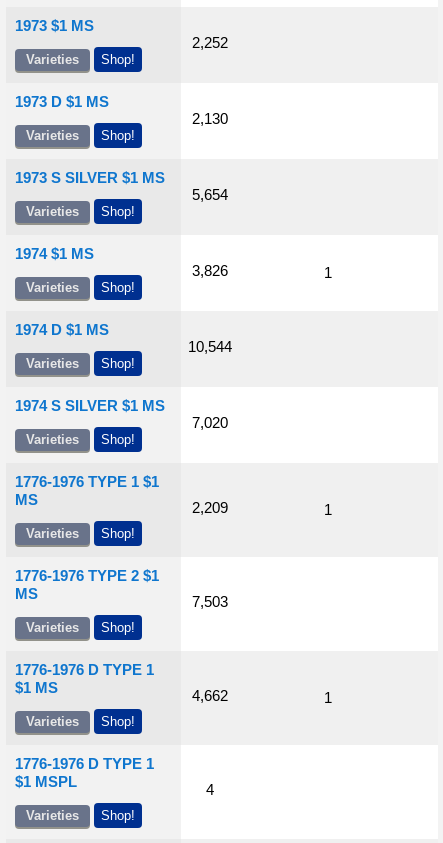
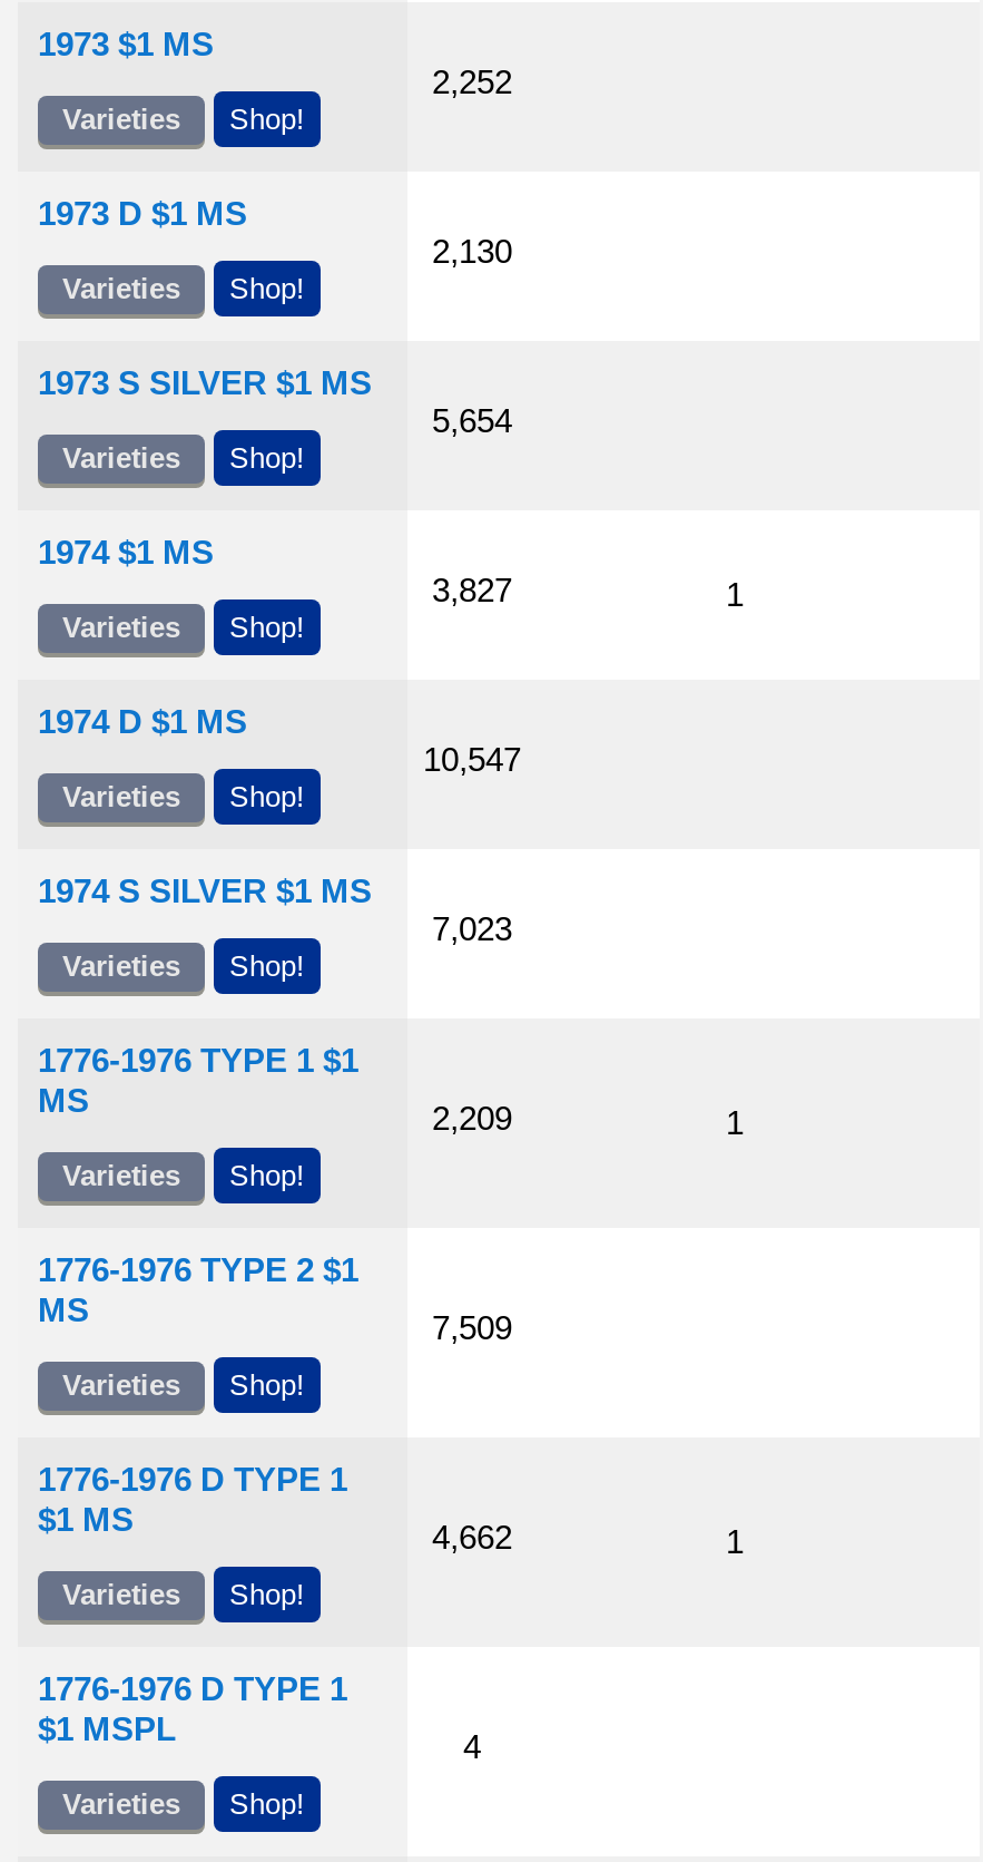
- 3,826
+ 3,827

- 10,544
+ 10,547

- 7,020
+ 7,023

- 7,503
+ 7,509
